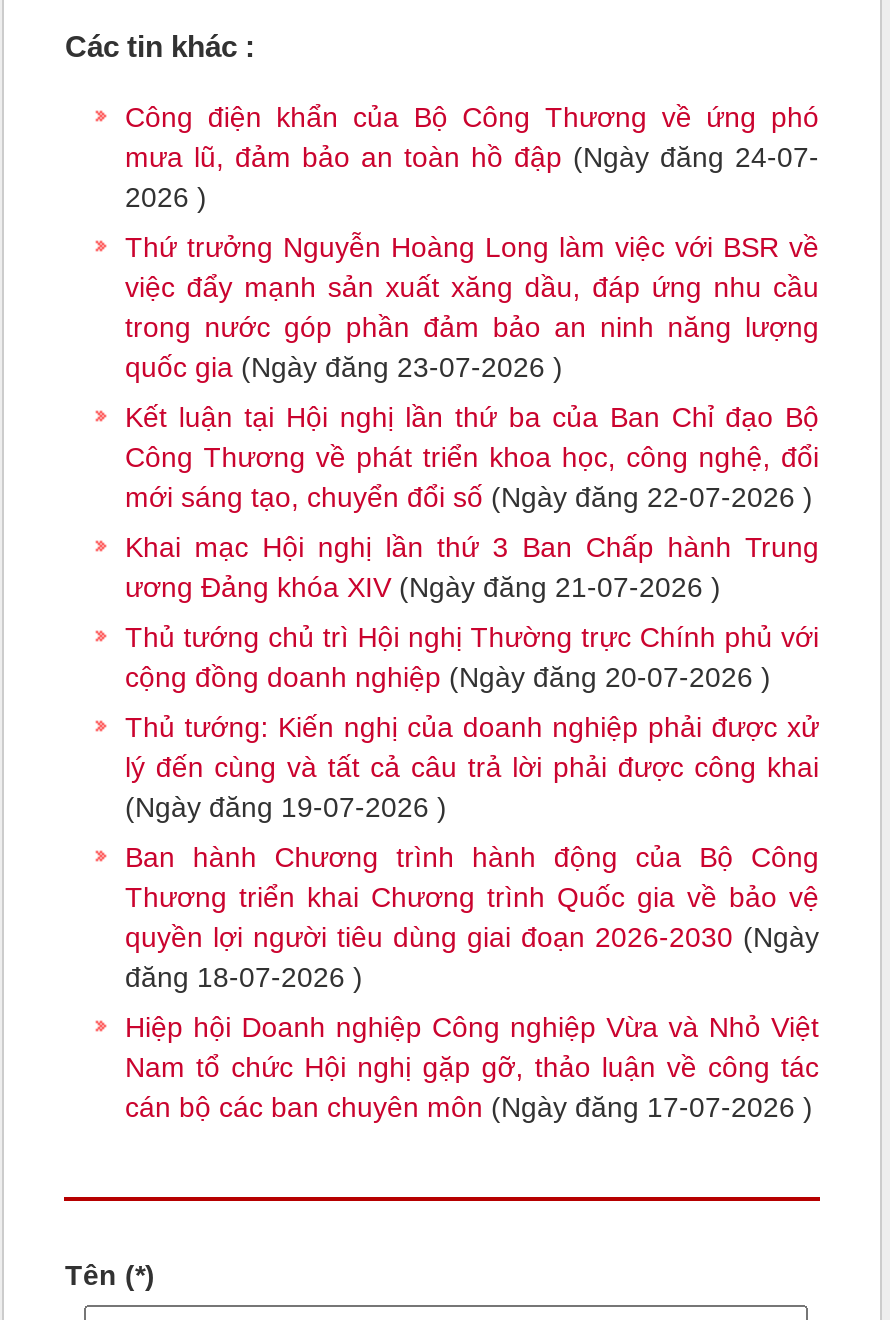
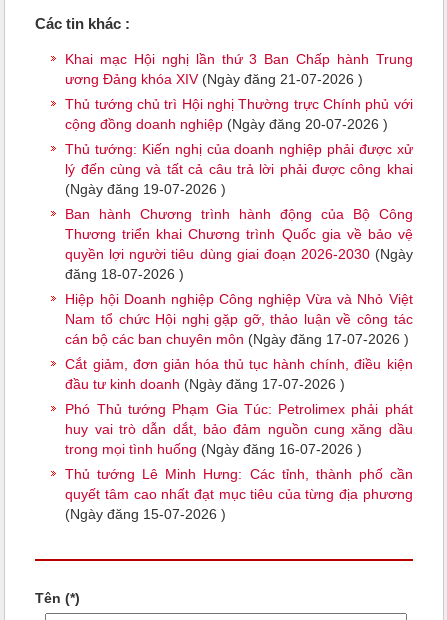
- Công điện khẩn của Bộ Công Thương về ứng phó
- mưa lũ, đảm bảo an toàn hồ đập (Ngày đăng 24-07-
- 2026 )
- Thứ trưởng Nguyễn Hoàng Long làm việc với BSR về
- việc đẩy mạnh sản xuất xăng dầu, đáp ứng nhu cầu
- trong nước góp phần đảm bảo an ninh năng lượng
- quốc gia (Ngày đăng 23-07-2026 )
- Kết luận tại Hội nghị lần thứ ba của Ban Chỉ đạo Bộ
- Công Thương về phát triển khoa học, công nghệ, đổi
- mới sáng tạo, chuyển đổi số (Ngày đăng 22-07-2026 )

moved up: Khai mạc Hội nghị lần thứ 3 Ban Chấp hành Trung | ương Đảng khóa XIV (Ngày đăng 21-07-2026 ) | Thủ tướng chủ trì Hội nghị Thường trực Chính phủ với | ... | Nam tổ chức Hội nghị gặp gỡ, thảo luận về công tác | cán bộ các ban chuyên môn (Ngày đăng 17-07-2026 )

+ Cắt giảm, đơn giản hóa thủ tục hành chính, điều kiện
+ đầu tư kinh doanh (Ngày đăng 17-07-2026 )
+ Phó Thủ tướng Phạm Gia Túc: Petrolimex phải phát
+ huy vai trò dẫn dắt, bảo đảm nguồn cung xăng dầu
+ trong mọi tình huống (Ngày đăng 16-07-2026 )
+ Thủ tướng Lê Minh Hưng: Các tỉnh, thành phố cần
+ quyết tâm cao nhất đạt mục tiêu của từng địa phương
+ (Ngày đăng 15-07-2026 )
